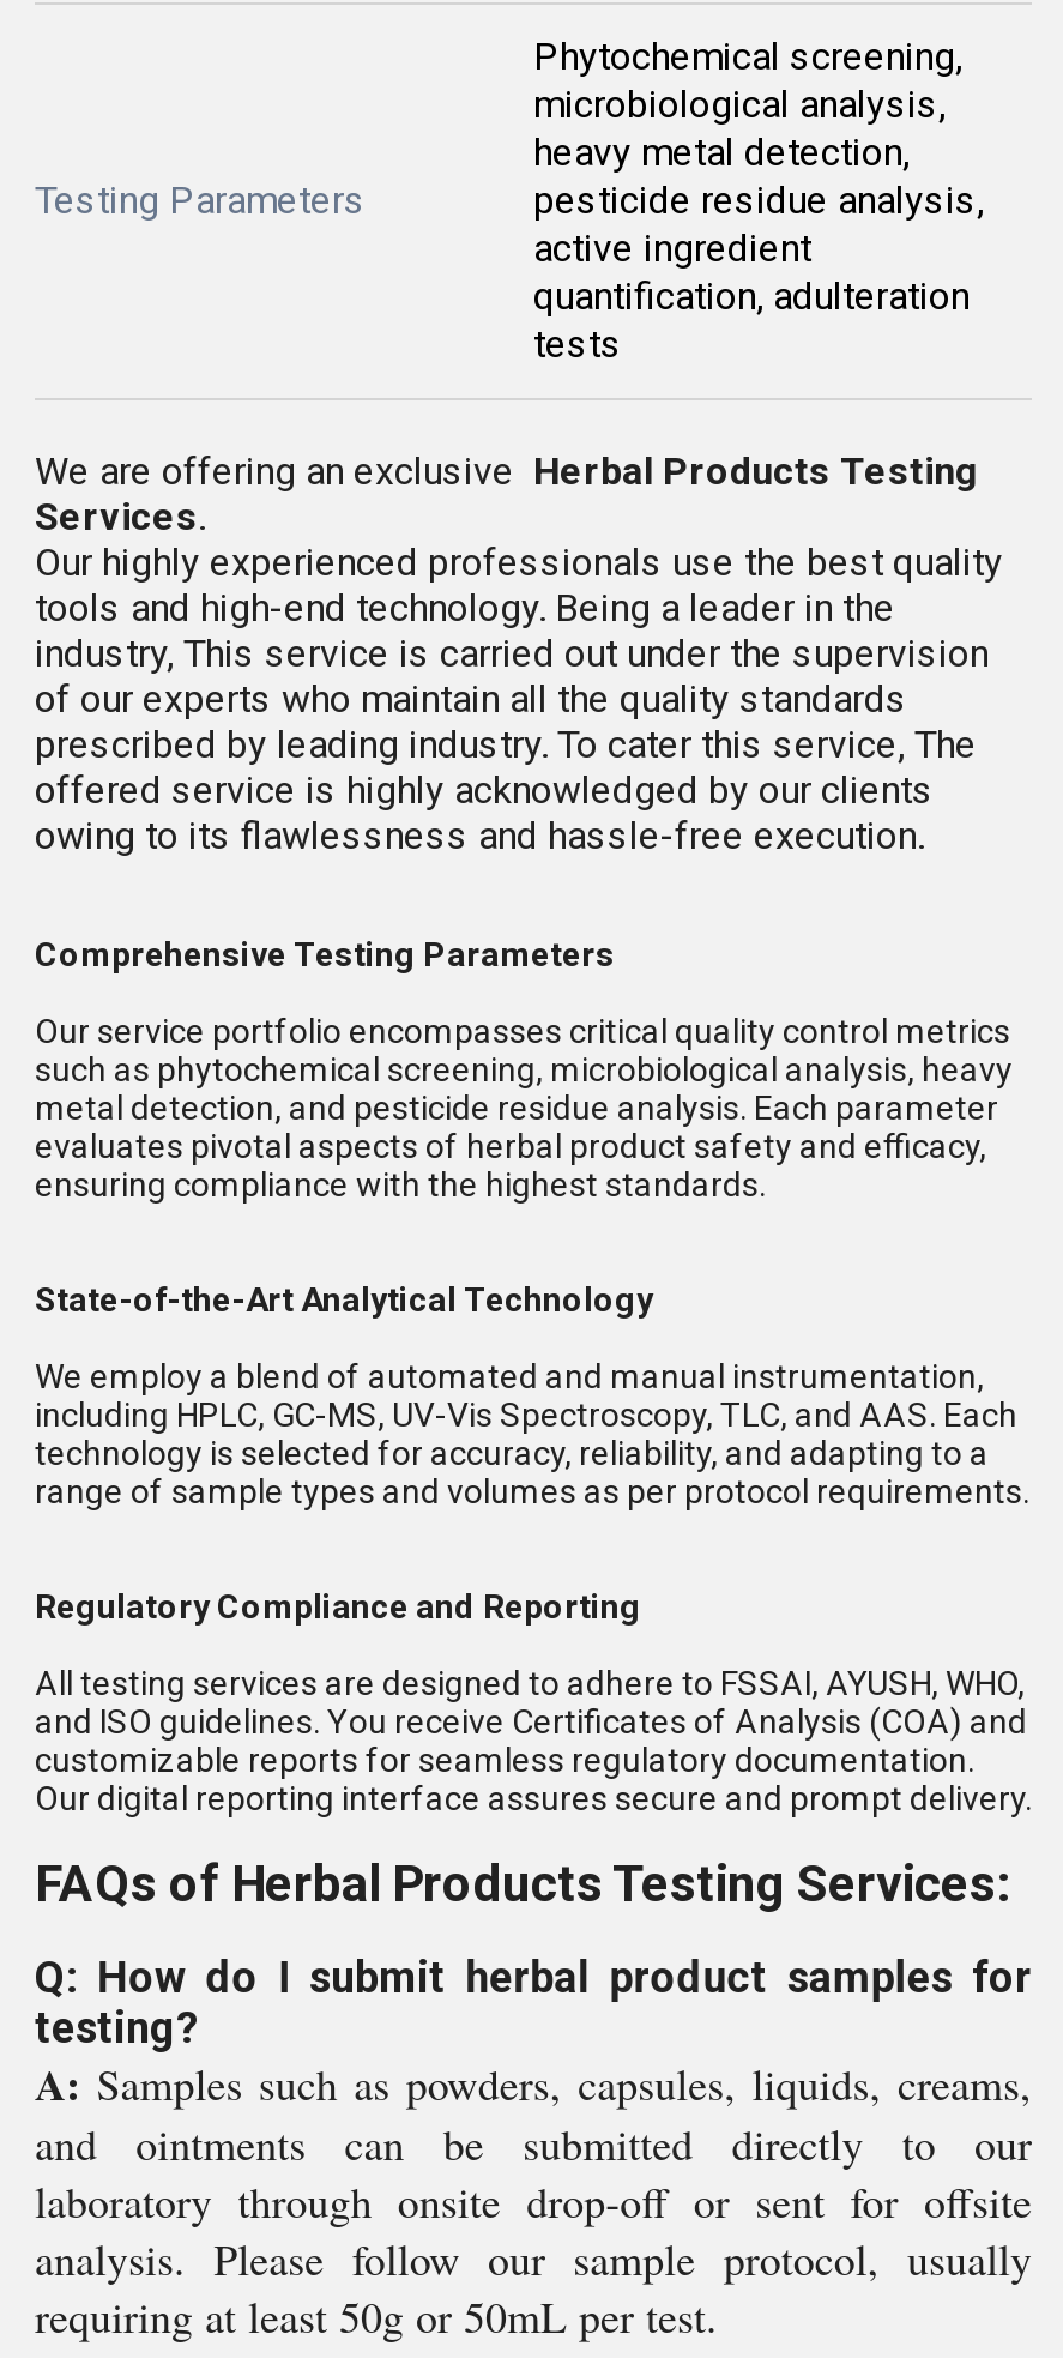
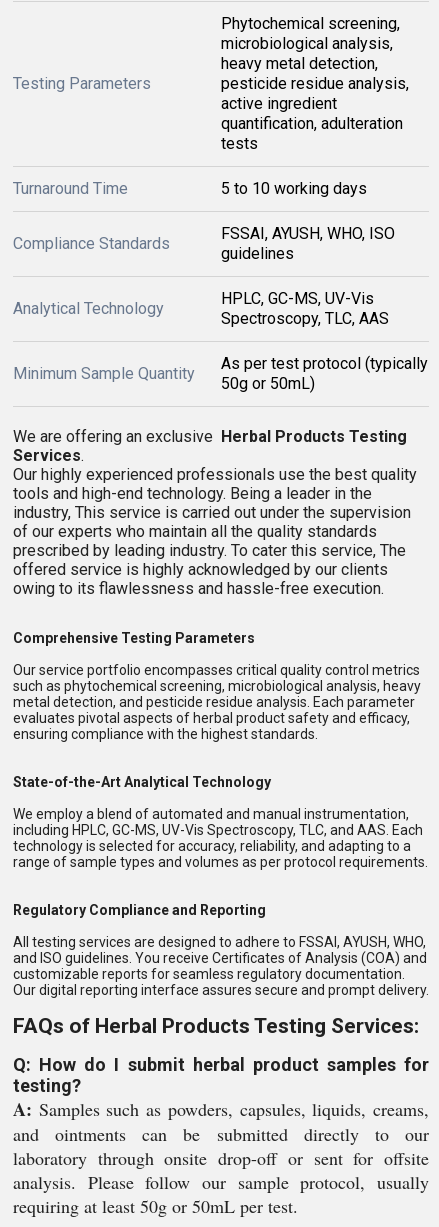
+ Turnaround Time
+ 5 to 10 working days
+ Compliance Standards

+ FSSAI, AYUSH, WHO, ISO
+ guidelines
+ Analytical Technology

+ HPLC, GC-MS, UV-Vis
+ Spectroscopy, TLC, AAS
+ Minimum Sample Quantity

+ As per test protocol (typically
+ 50g or 50mL)
